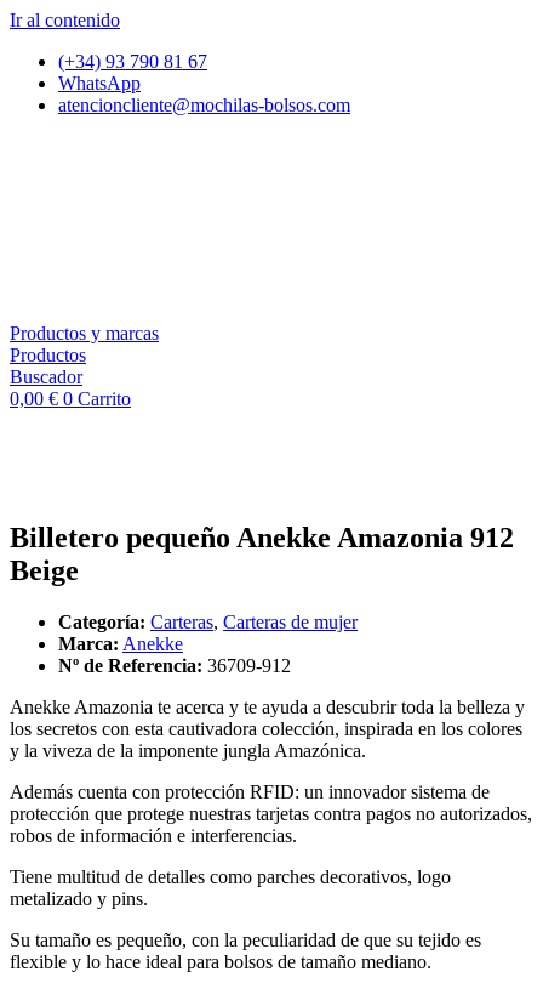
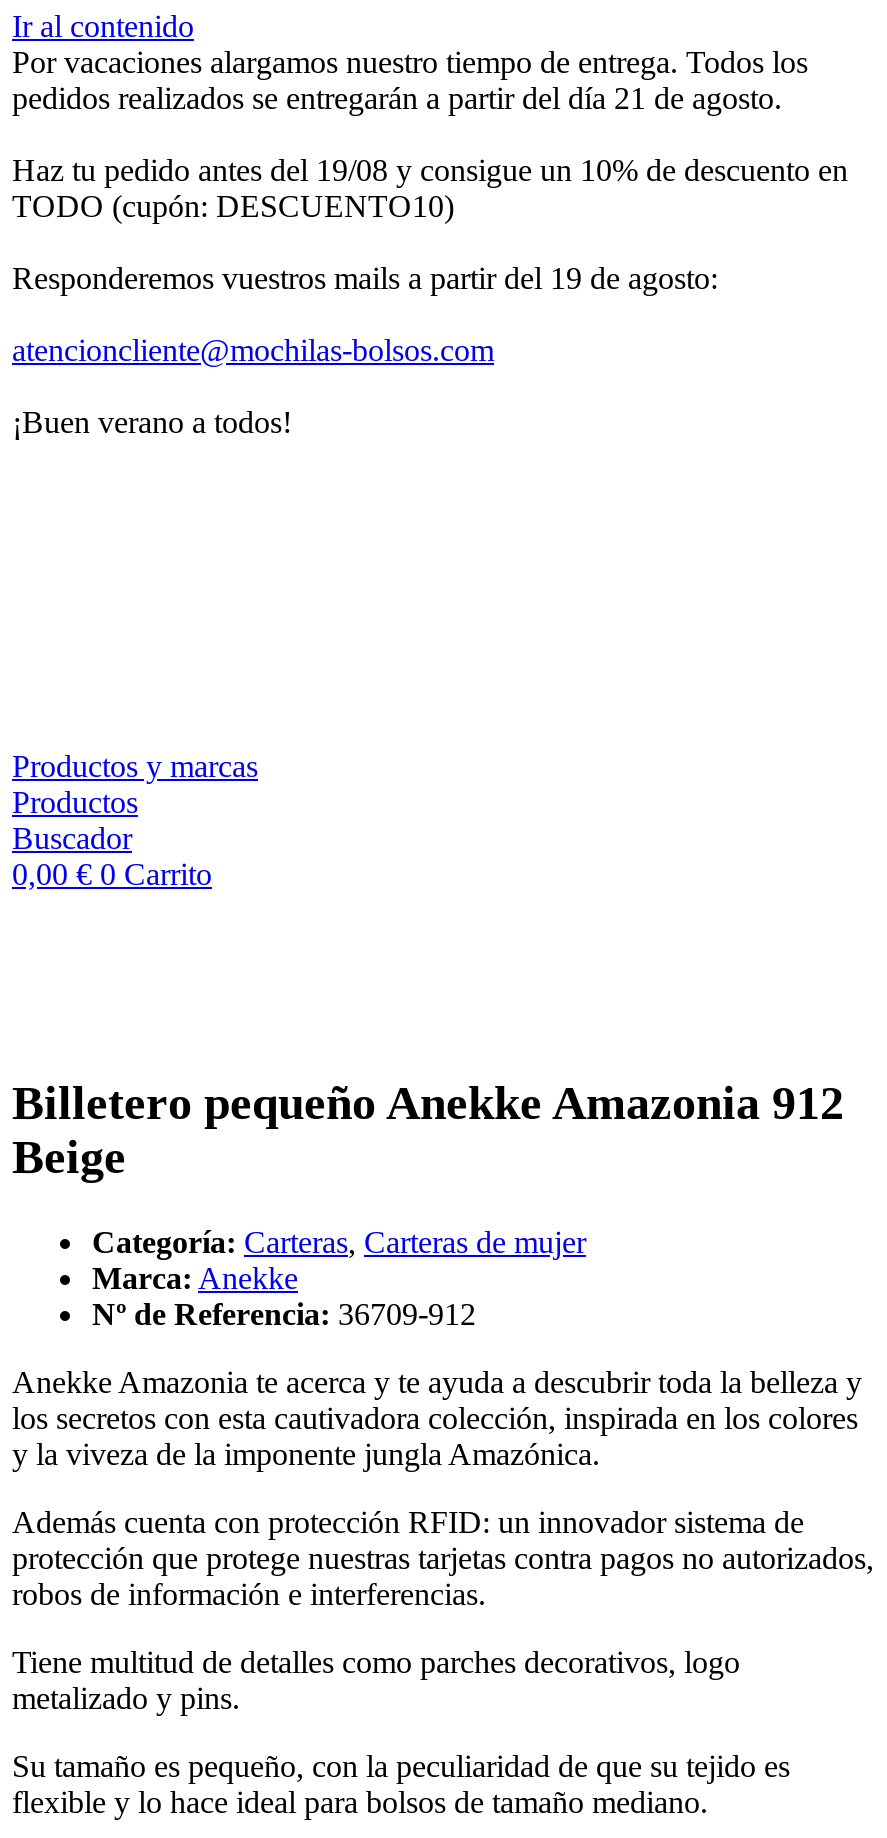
- (+34) 93 790 81 67
- WhatsApp
- atencioncliente@mochilas-bolsos.com
+ Por vacaciones alargamos nuestro tiempo de entrega. Todos los
+ pedidos realizados se entregarán a partir del día 21 de agosto.
+ Haz tu pedido antes del 19/08 y consigue un 10% de descuento en
+ TODO (cupón: DESCUENTO10)
+ Responderemos vuestros mails a partir del 19 de agosto:
+ atencioncliente@mochilas-bolsos.com
+ ¡Buen verano a todos!
